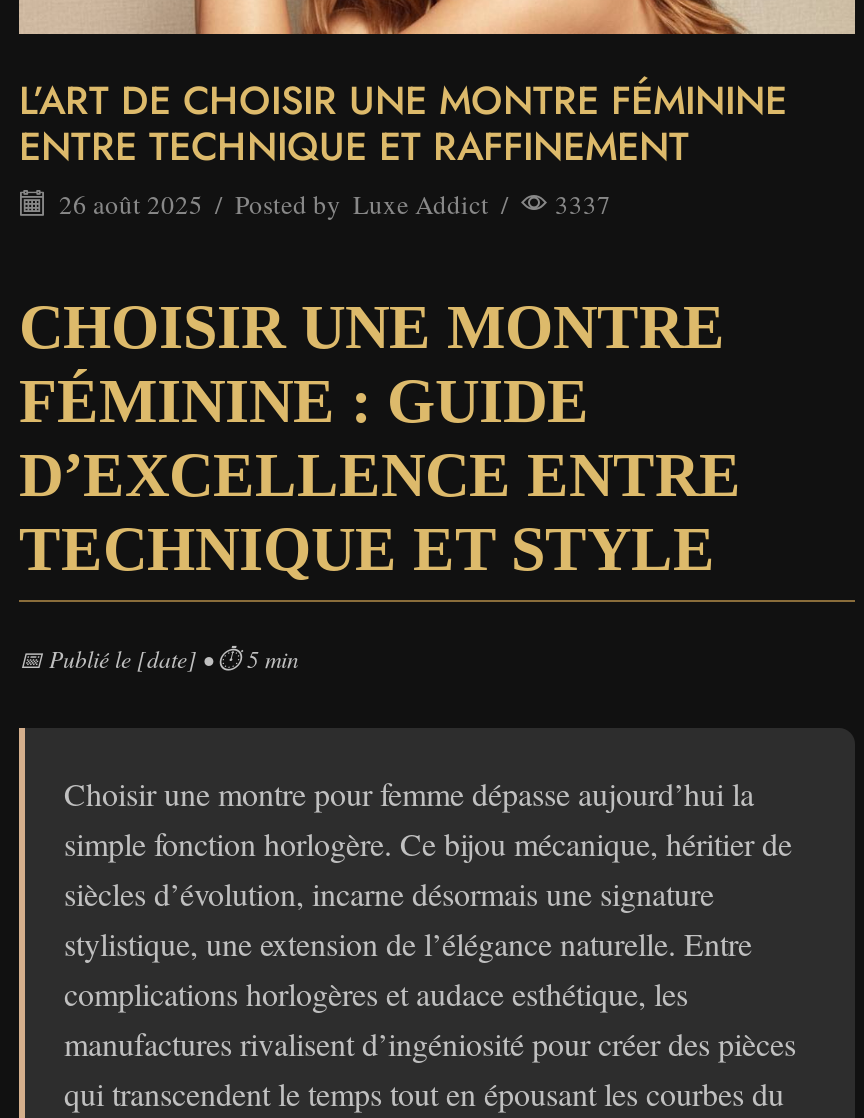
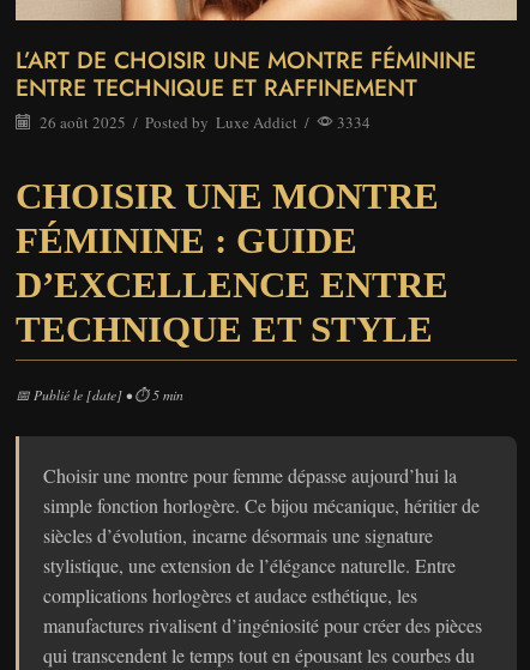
- 26 août 2025 / Posted by Luxe Addict / 3337
+ 26 août 2025 / Posted by Luxe Addict / 3334
